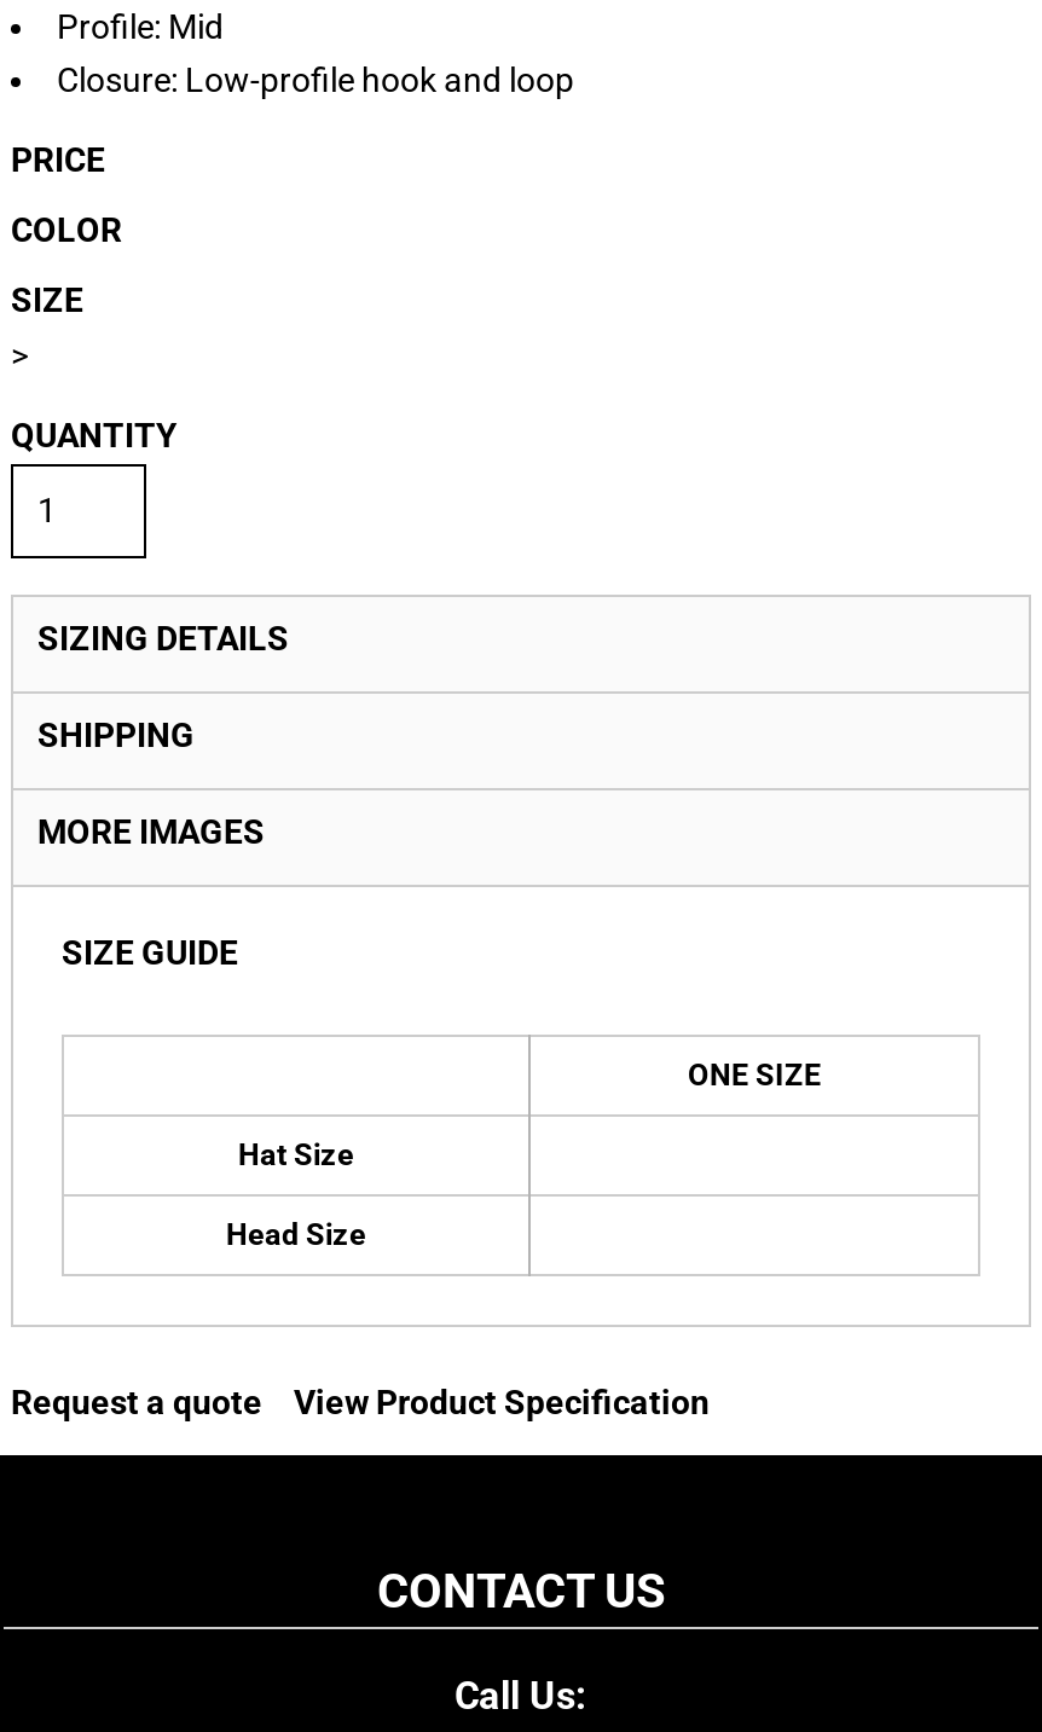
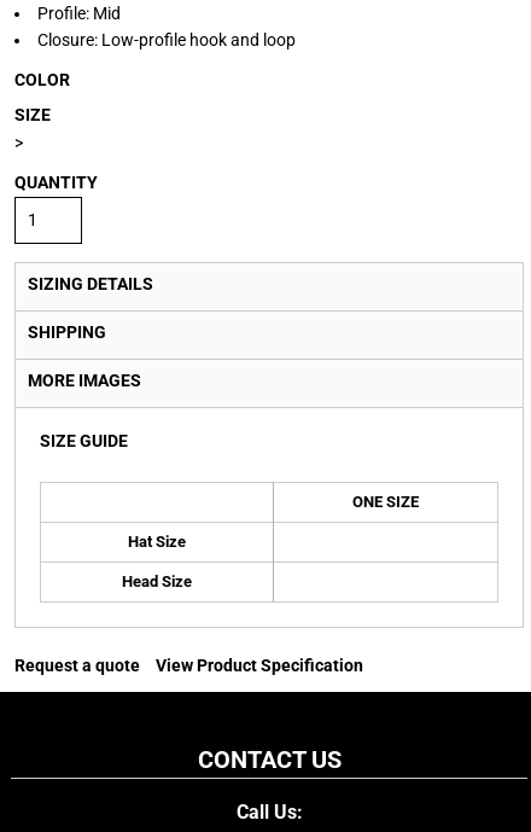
- PRICE
